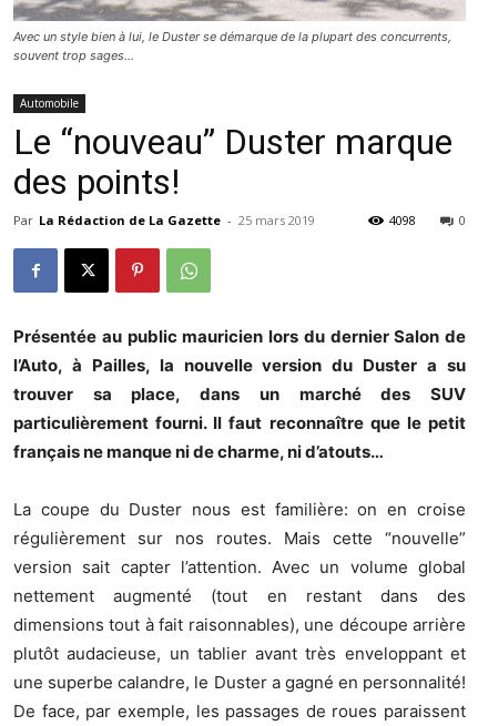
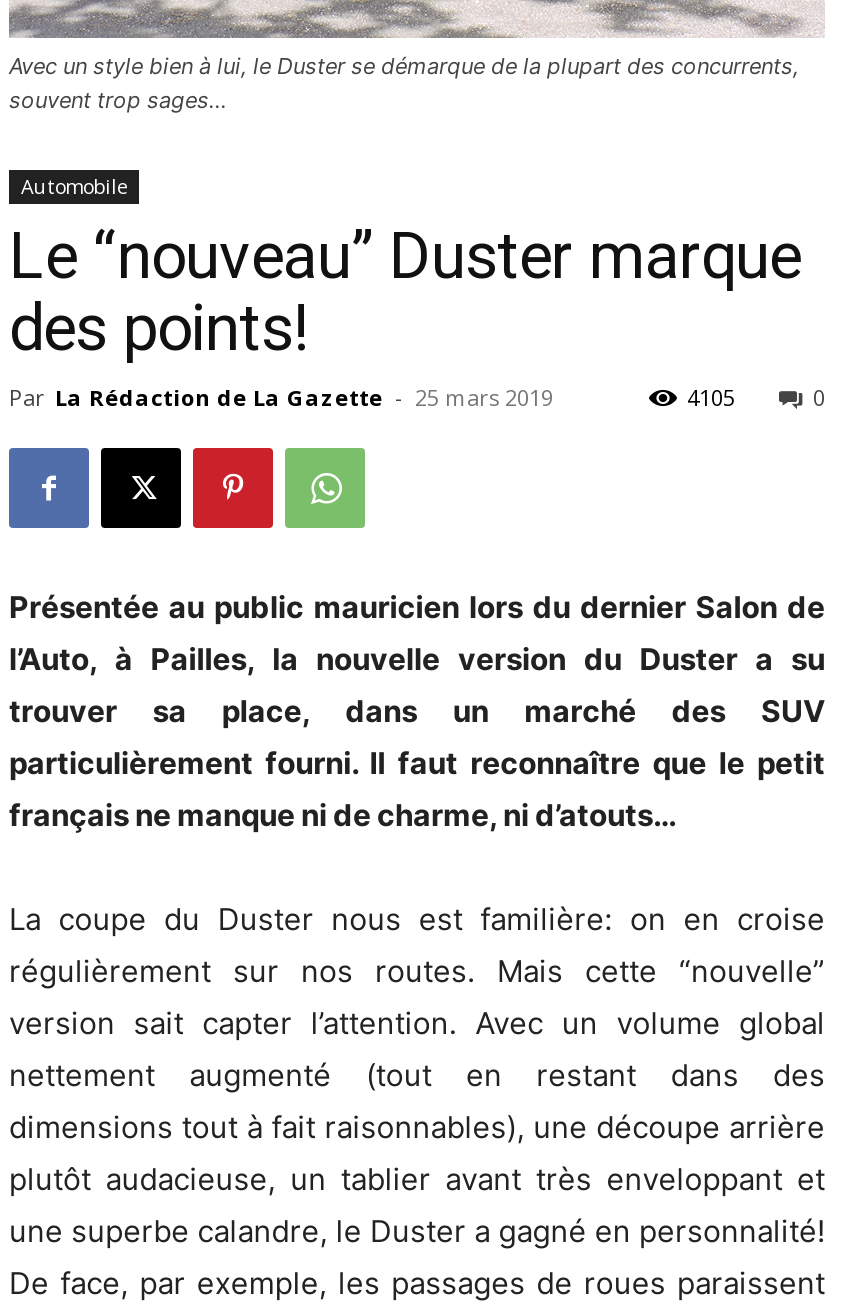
- 4098
+ 4105
